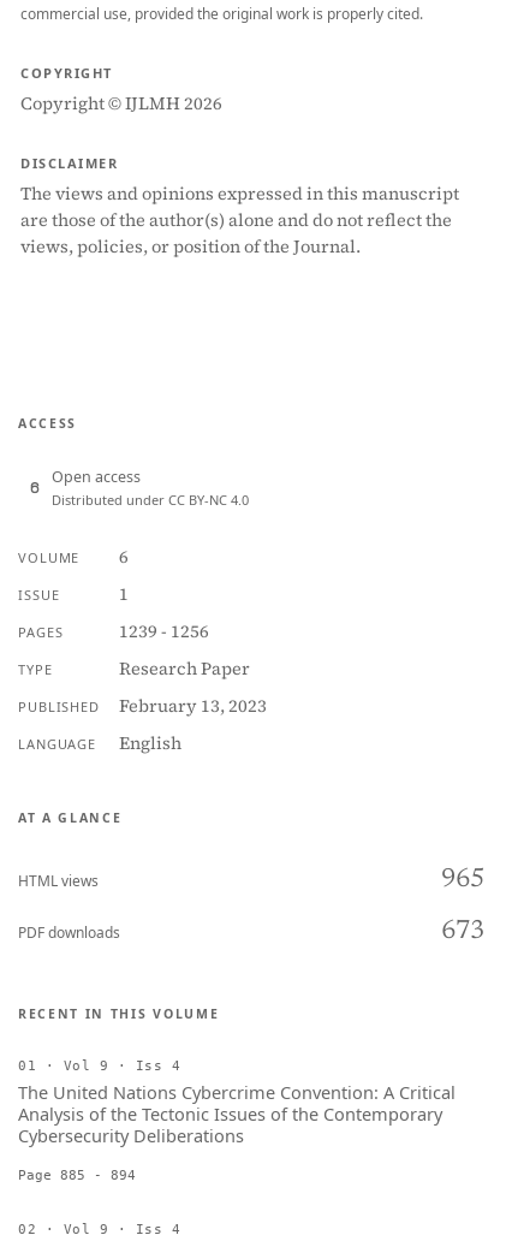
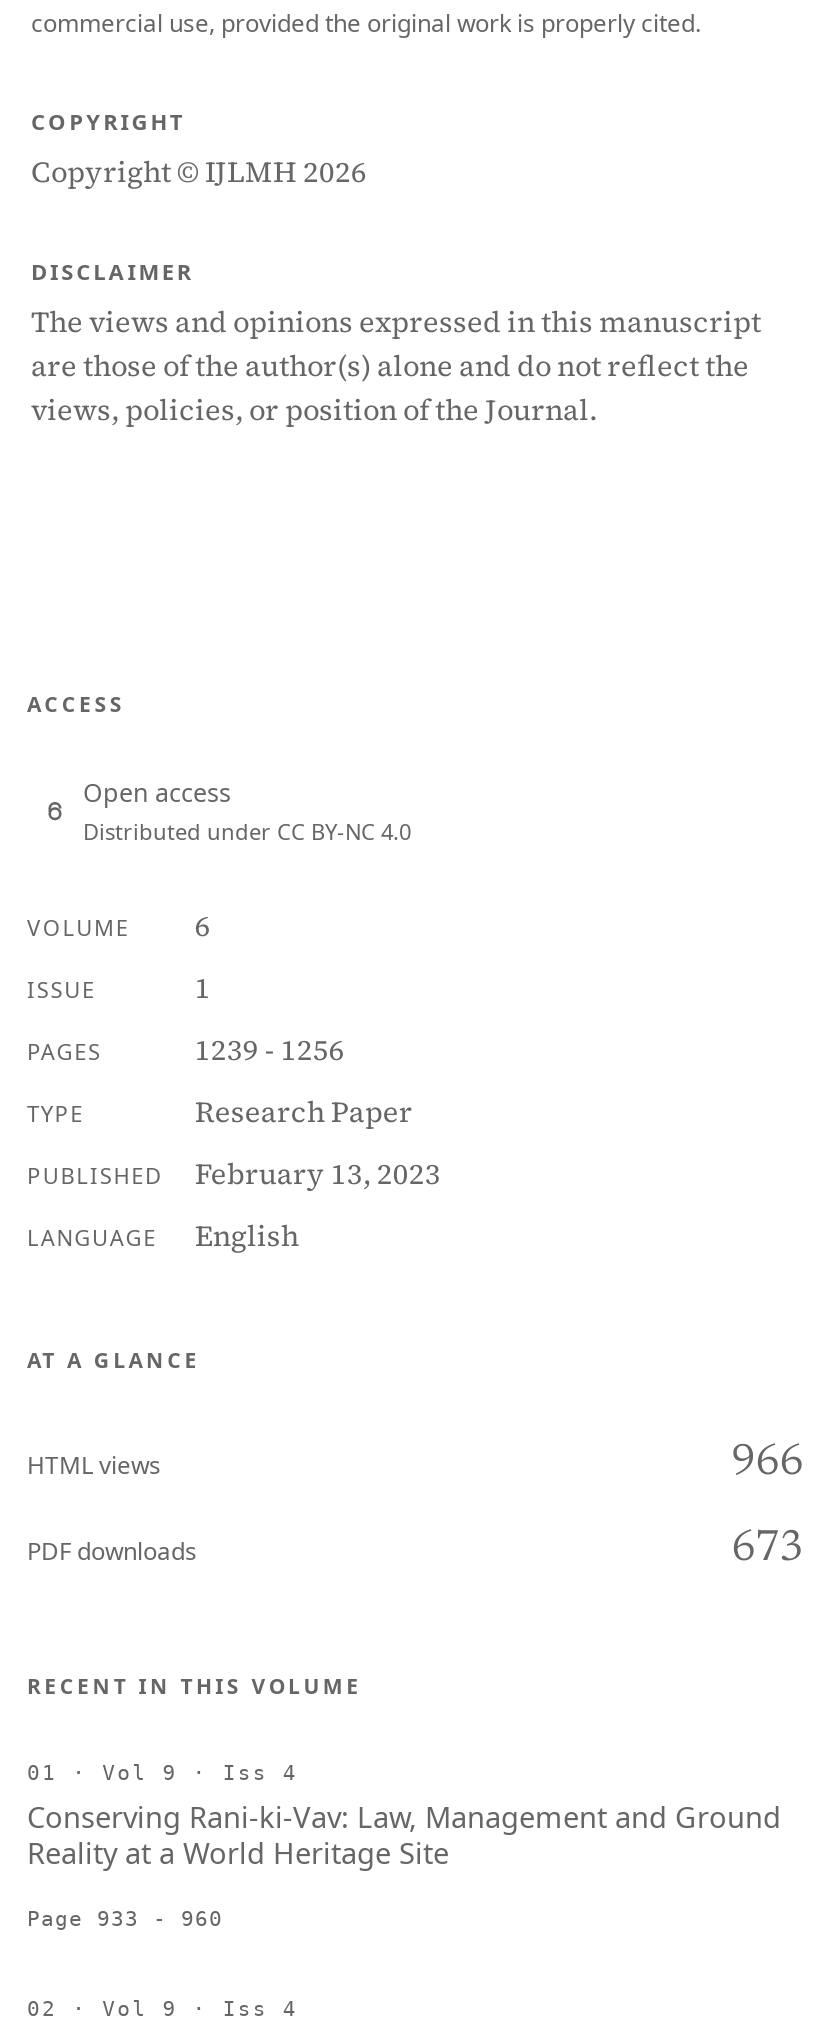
- 965
+ 966

- The United Nations Cybercrime Convention: A Critical
- Analysis of the Tectonic Issues of the Contemporary
- Cybersecurity Deliberations
+ Conserving Rani-ki-Vav: Law, Management and Ground
+ Reality at a World Heritage Site

- Page 885 - 894
+ Page 933 - 960
